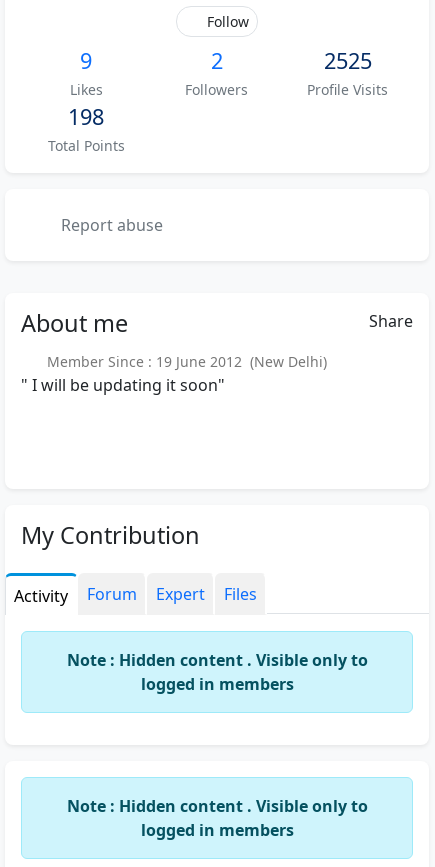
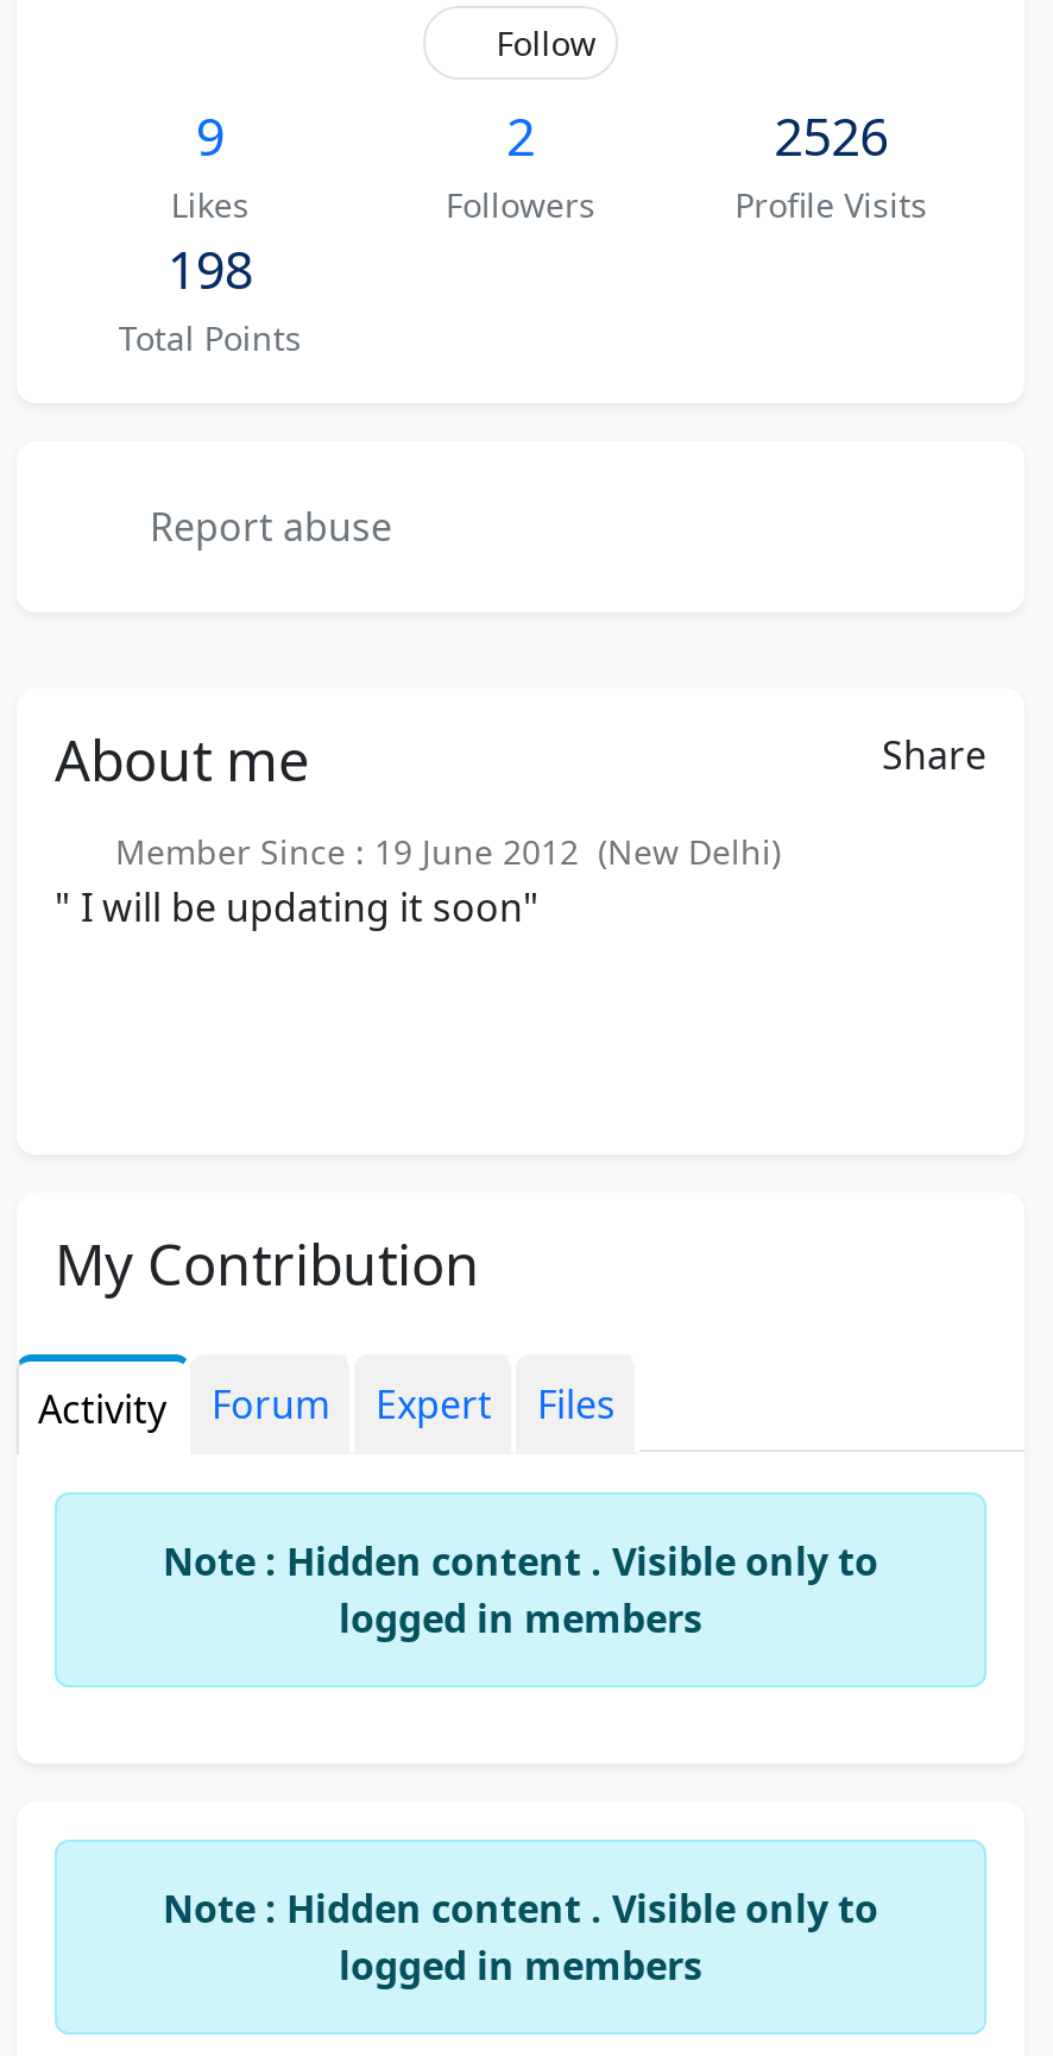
- 2525
+ 2526
